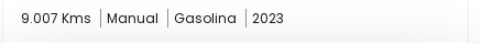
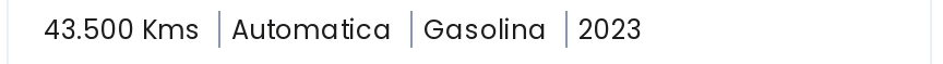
- 9.007 Kms
- Manual
+ 43.500 Kms
+ Automatica
